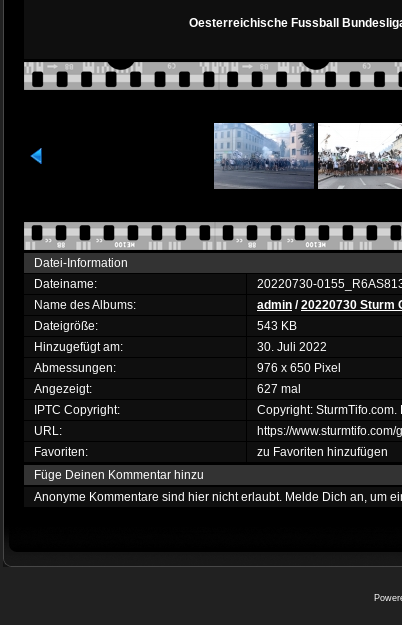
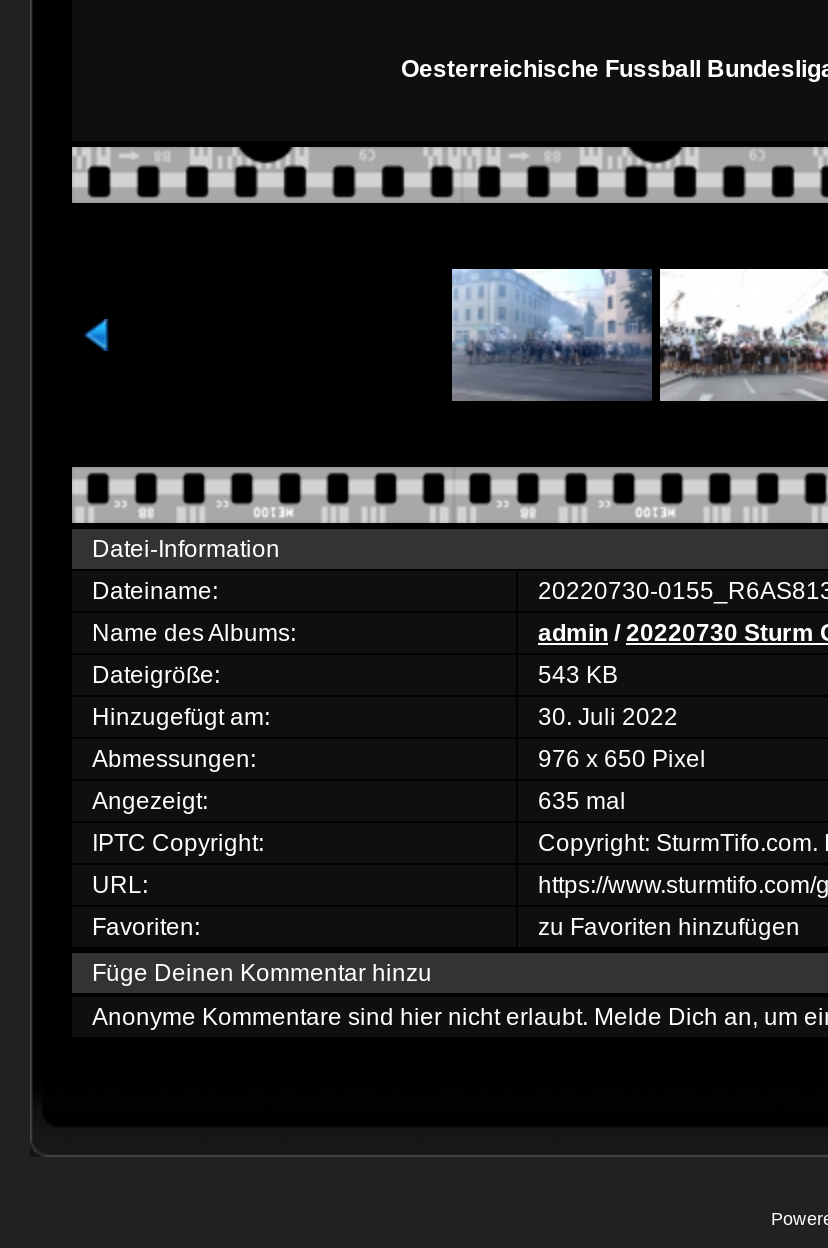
- 627 mal
+ 635 mal
